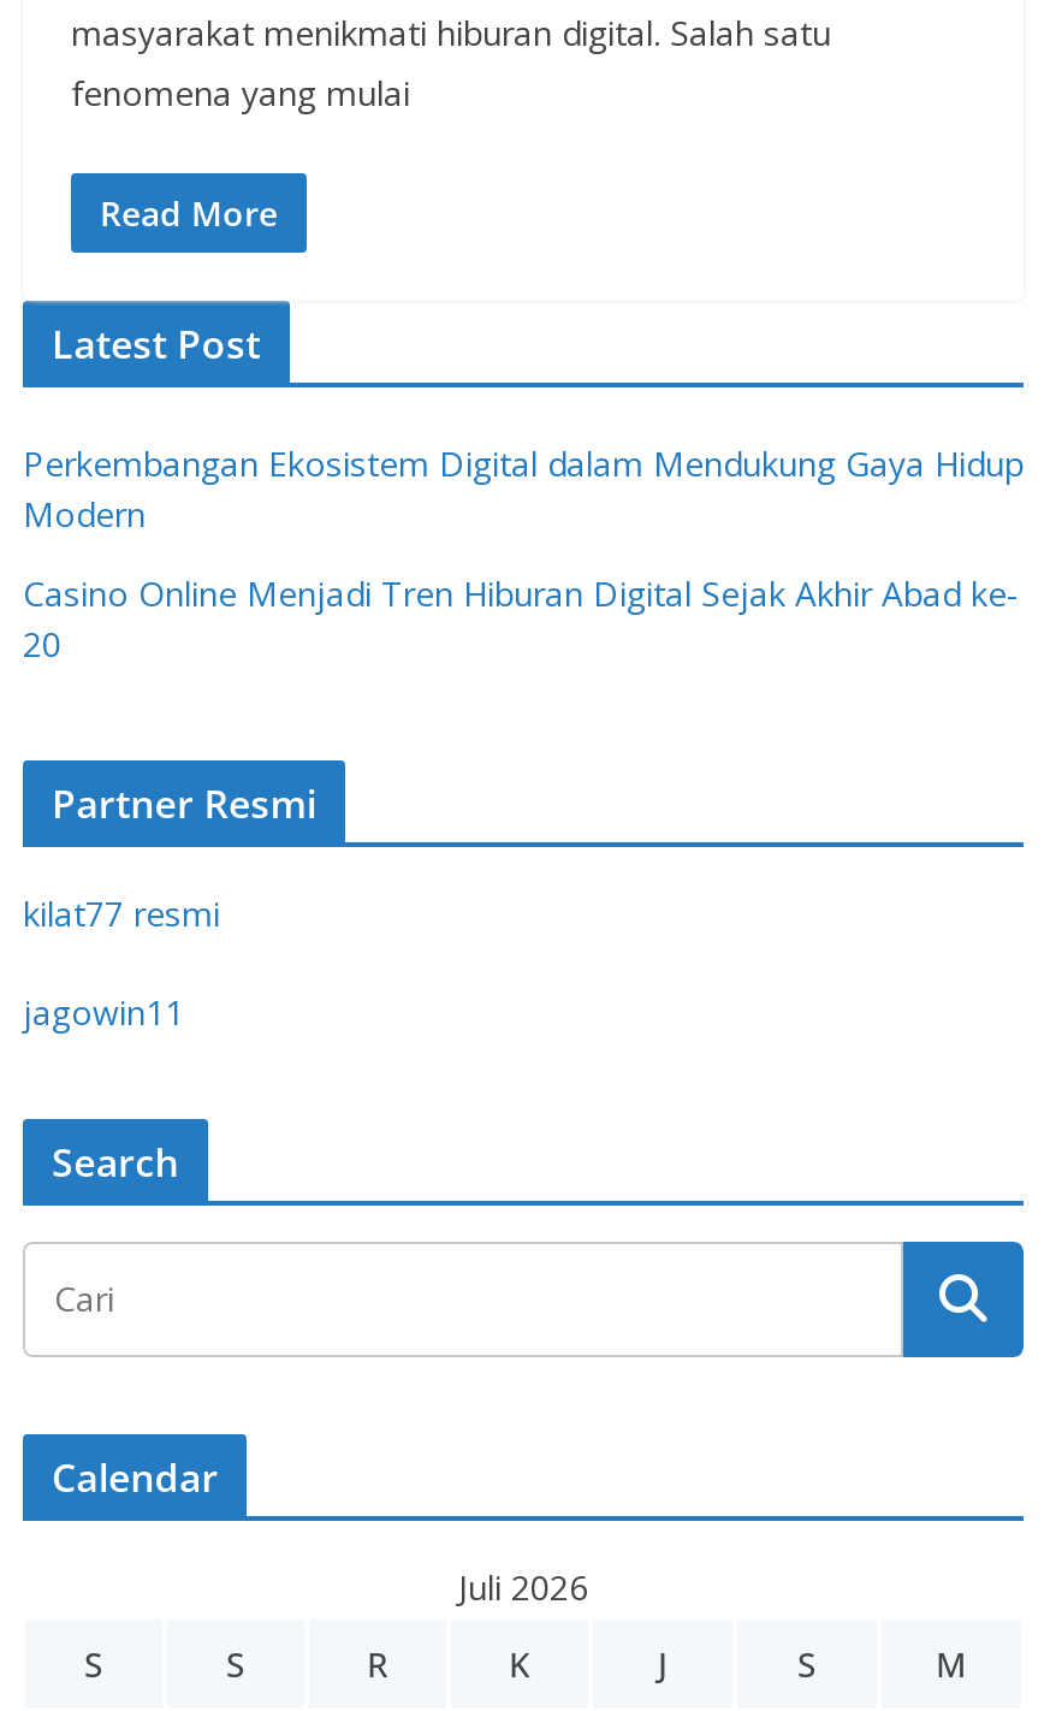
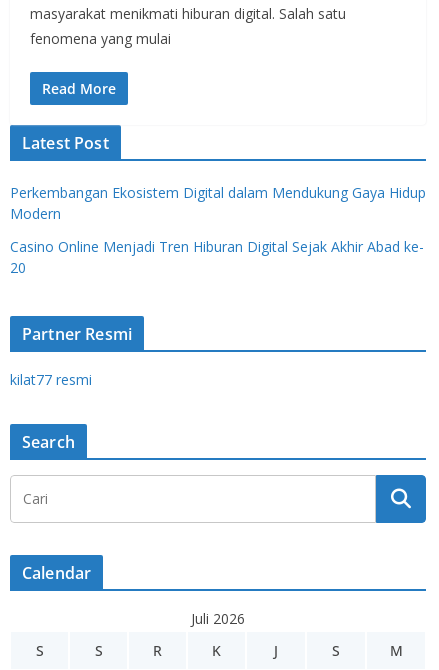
- jagowin11
